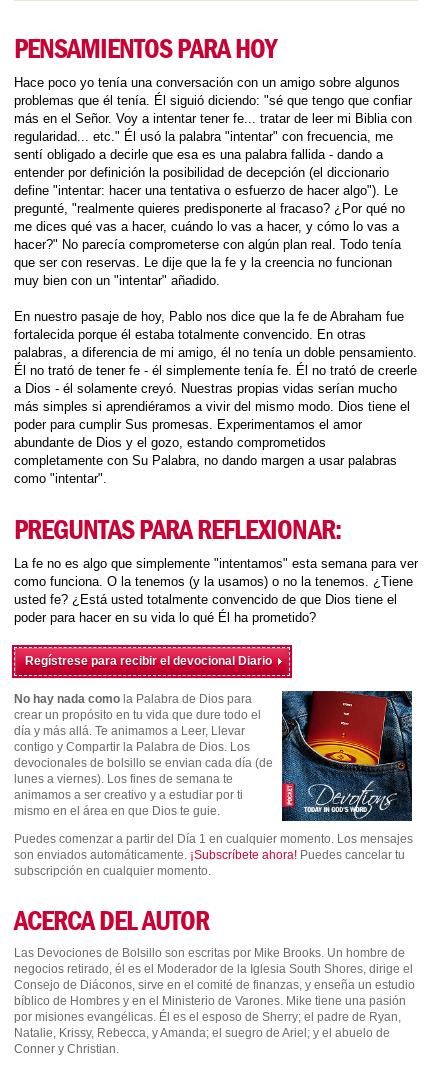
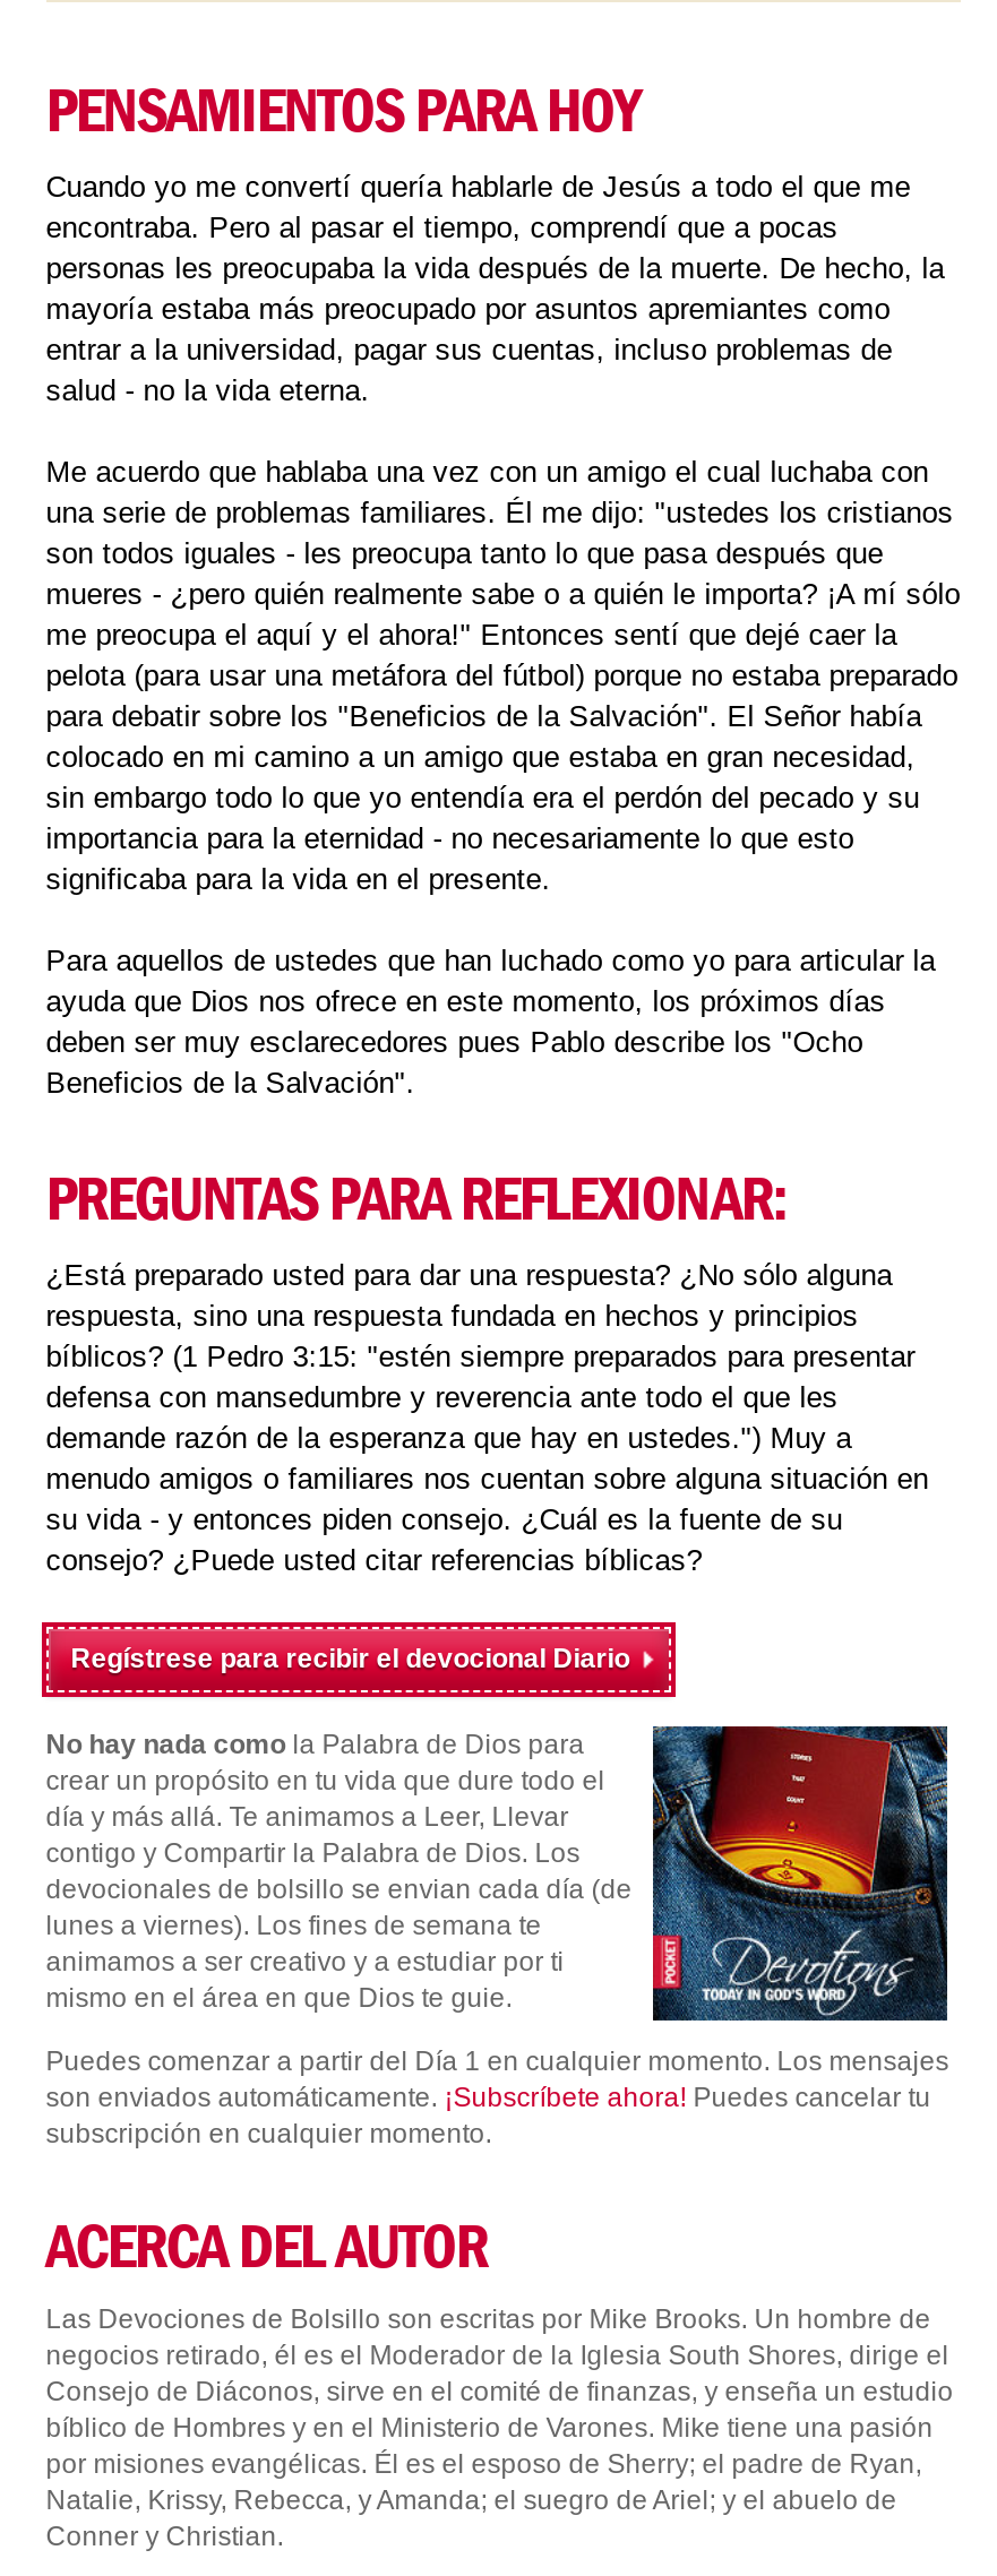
- Hace poco yo tenía una conversación con un amigo sobre algunos
- problemas que él tenía. Él siguió diciendo: "sé que tengo que confiar
- más en el Señor. Voy a intentar tener fe... tratar de leer mi Biblia con
- regularidad... etc." Él usó la palabra "intentar" con frecuencia, me
- sentí obligado a decirle que esa es una palabra fallida - dando a
- entender por definición la posibilidad de decepción (el diccionario
- define "intentar: hacer una tentativa o esfuerzo de hacer algo"). Le
- pregunté, "realmente quieres predisponerte al fracaso? ¿Por qué no
- me dices qué vas a hacer, cuándo lo vas a hacer, y cómo lo vas a
- hacer?" No parecía comprometerse con algún plan real. Todo tenía
- que ser con reservas. Le dije que la fe y la creencia no funcionan
- muy bien con un "intentar" añadido.
- En nuestro pasaje de hoy, Pablo nos dice que la fe de Abraham fue
- fortalecida porque él estaba totalmente convencido. En otras
- palabras, a diferencia de mi amigo, él no tenía un doble pensamiento.
- Él no trató de tener fe - él simplemente tenía fe. Él no trató de creerle
- a Dios - él solamente creyó. Nuestras propias vidas serían mucho
- más simples si aprendiéramos a vivir del mismo modo. Dios tiene el
- poder para cumplir Sus promesas. Experimentamos el amor
- abundante de Dios y el gozo, estando comprometidos
- completamente con Su Palabra, no dando margen a usar palabras
- como "intentar".
+ Cuando yo me convertí quería hablarle de Jesús a todo el que me
+ encontraba. Pero al pasar el tiempo, comprendí que a pocas
+ personas les preocupaba la vida después de la muerte. De hecho, la
+ mayoría estaba más preocupado por asuntos apremiantes como
+ entrar a la universidad, pagar sus cuentas, incluso problemas de
+ salud - no la vida eterna.
+ Me acuerdo que hablaba una vez con un amigo el cual luchaba con
+ una serie de problemas familiares. Él me dijo: "ustedes los cristianos
+ son todos iguales - les preocupa tanto lo que pasa después que
+ mueres - ¿pero quién realmente sabe o a quién le importa? ¡A mí sólo
+ me preocupa el aquí y el ahora!" Entonces sentí que dejé caer la
+ pelota (para usar una metáfora del fútbol) porque no estaba preparado
+ para debatir sobre los "Beneficios de la Salvación". El Señor había
+ colocado en mi camino a un amigo que estaba en gran necesidad,
+ sin embargo todo lo que yo entendía era el perdón del pecado y su
+ importancia para la eternidad - no necesariamente lo que esto
+ significaba para la vida en el presente.
+ Para aquellos de ustedes que han luchado como yo para articular la
+ ayuda que Dios nos ofrece en este momento, los próximos días
+ deben ser muy esclarecedores pues Pablo describe los "Ocho
+ Beneficios de la Salvación".

- La fe no es algo que simplemente "intentamos" esta semana para ver
- como funciona. O la tenemos (y la usamos) o no la tenemos. ¿Tiene
- usted fe? ¿Está usted totalmente convencido de que Dios tiene el
- poder para hacer en su vida lo qué Él ha prometido?
+ ¿Está preparado usted para dar una respuesta? ¿No sólo alguna
+ respuesta, sino una respuesta fundada en hechos y principios
+ bíblicos? (1 Pedro 3:15: "estén siempre preparados para presentar
+ defensa con mansedumbre y reverencia ante todo el que les
+ demande razón de la esperanza que hay en ustedes.") Muy a
+ menudo amigos o familiares nos cuentan sobre alguna situación en
+ su vida - y entonces piden consejo. ¿Cuál es la fuente de su
+ consejo? ¿Puede usted citar referencias bíblicas?
